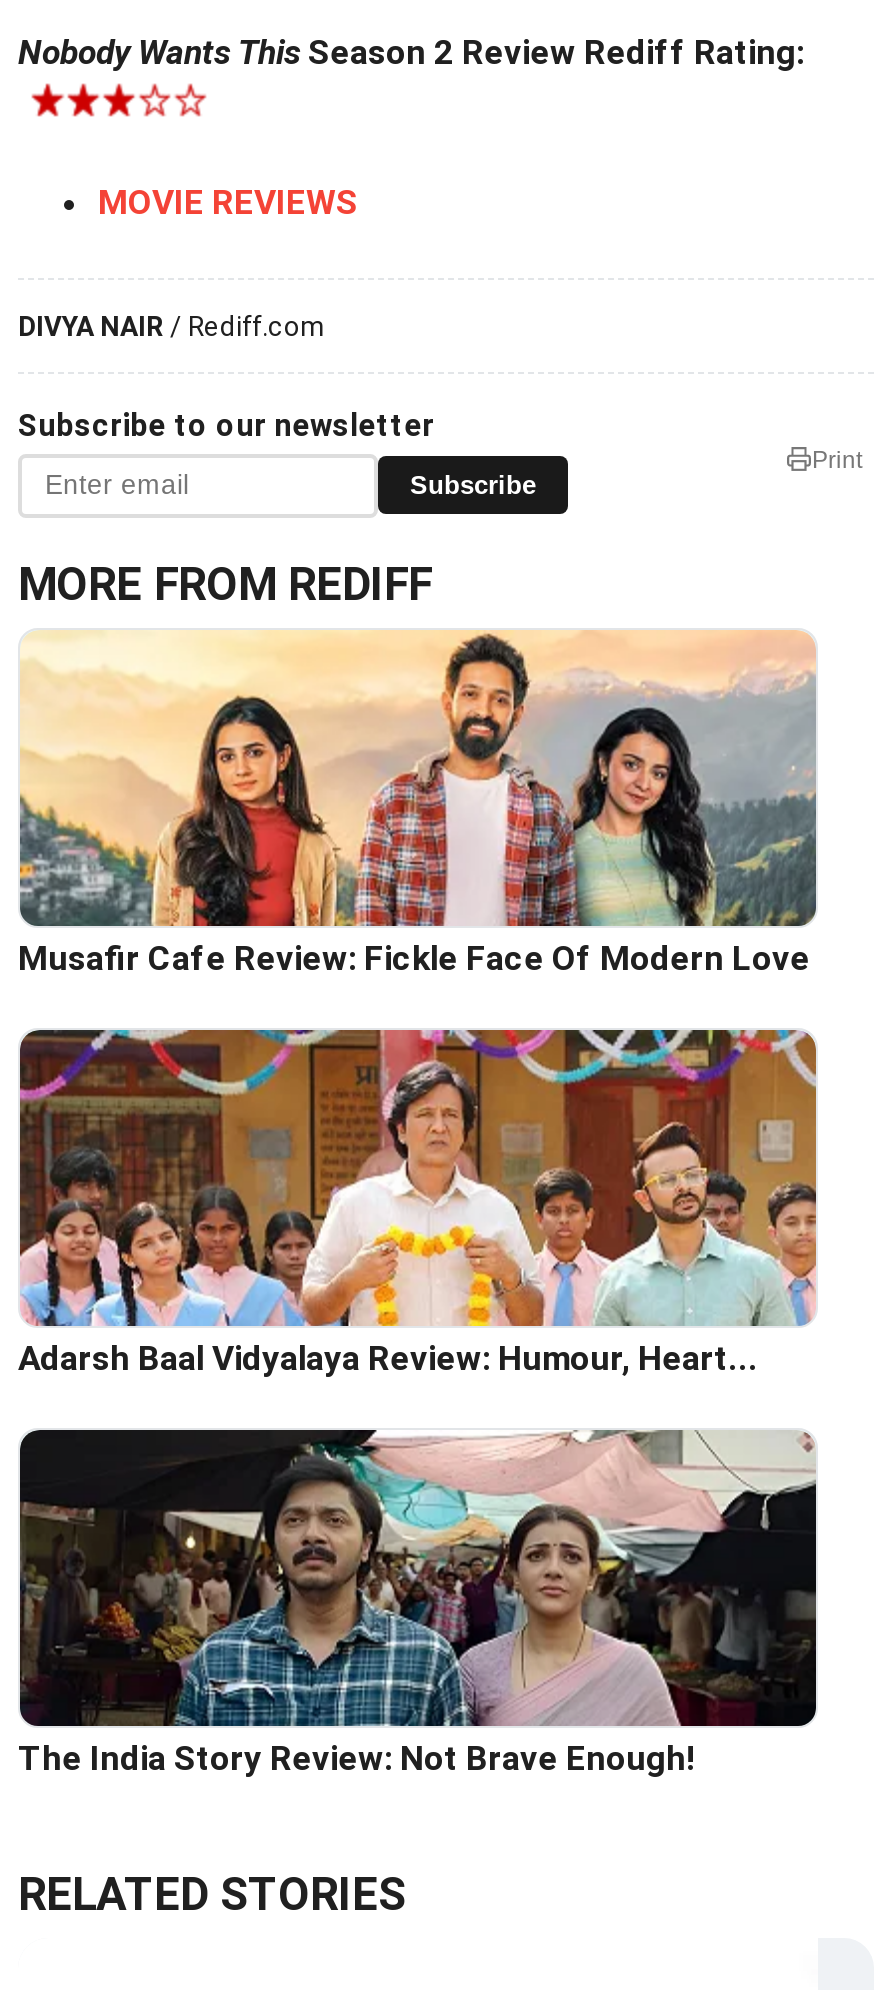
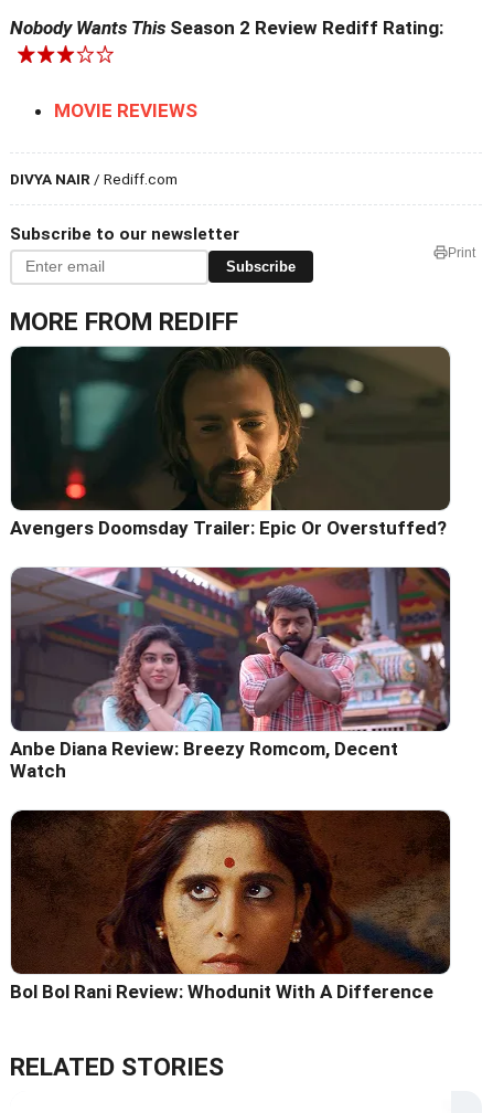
- [image]
- Musafir Cafe Review: Fickle Face Of Modern Love
+ [image]
+ Avengers Doomsday Trailer: Epic Or Overstuffed?

- [image]
- Adarsh Baal Vidyalaya Review: Humour, Heart...
+ [image]
+ Anbe Diana Review: Breezy Romcom, Decent
+ Watch

- [image]
- The India Story Review: Not Brave Enough!
+ [image]
+ Bol Bol Rani Review: Whodunit With A Difference
